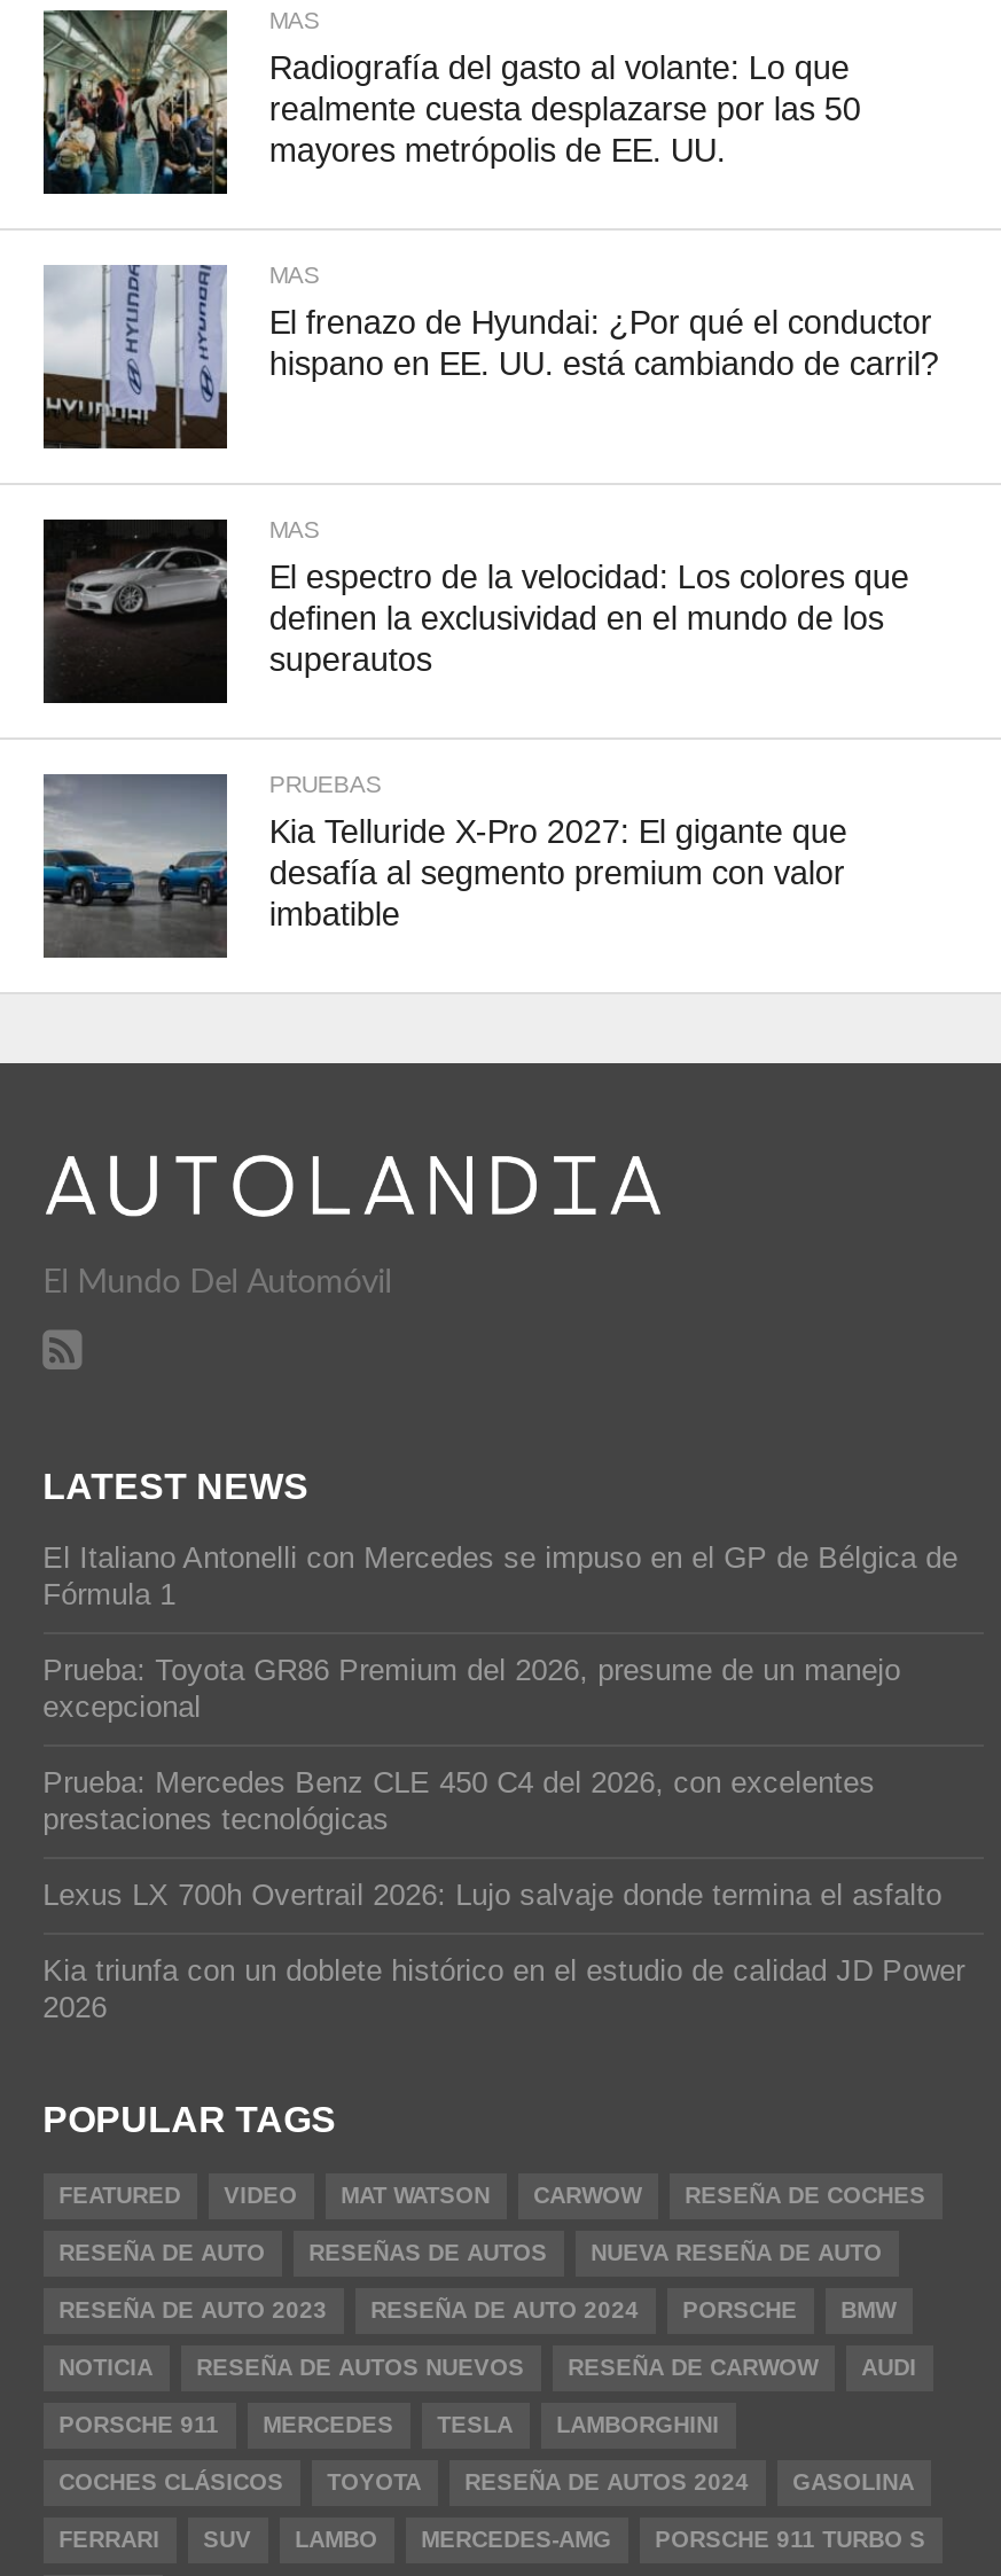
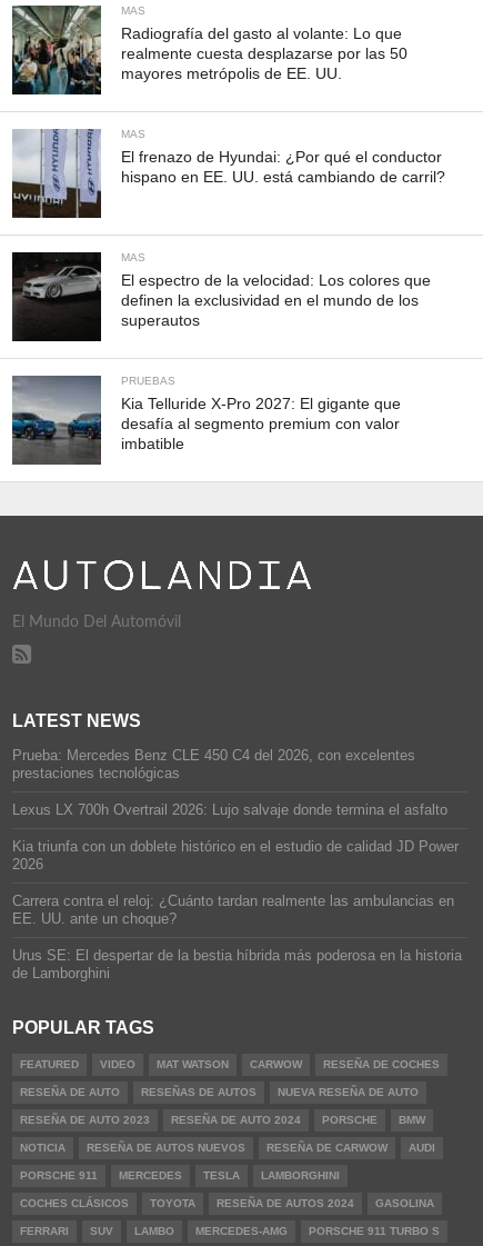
- El Italiano Antonelli con Mercedes se impuso en el GP de Bélgica de
- Fórmula 1
- Prueba: Toyota GR86 Premium del 2026, presume de un manejo
- excepcional

moved up: Prueba: Mercedes Benz CLE 450 C4 del 2026, con excelentes | prestaciones tecnológicas | Lexus LX 700h Overtrail 2026: Lujo salvaje donde termina el asfalto | Kia triunfa con un doblete histórico en el estudio de calidad JD Power | 2026

+ Carrera contra el reloj: ¿Cuánto tardan realmente las ambulancias en
+ EE. UU. ante un choque?
+ Urus SE: El despertar de la bestia híbrida más poderosa en la historia
+ de Lamborghini
